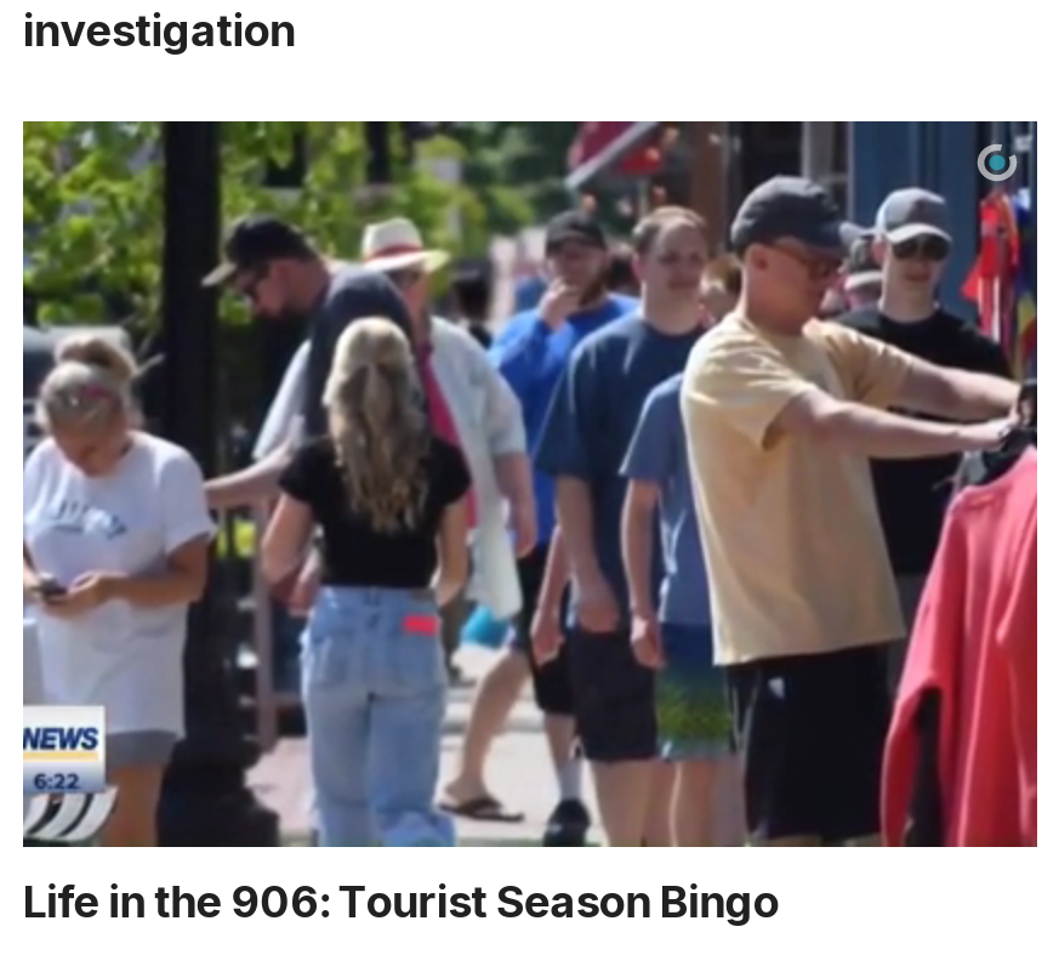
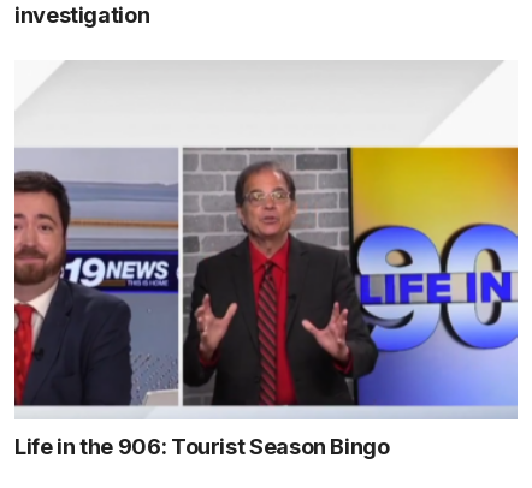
- [image]
+ [image]
